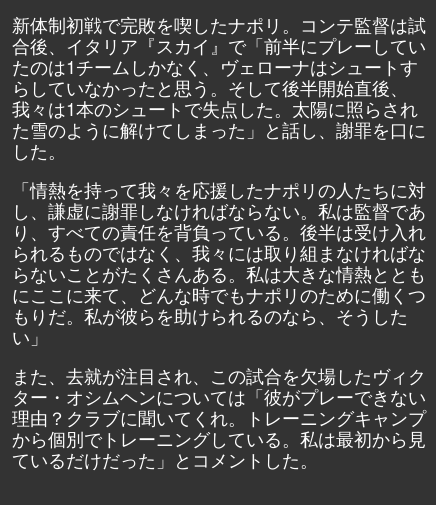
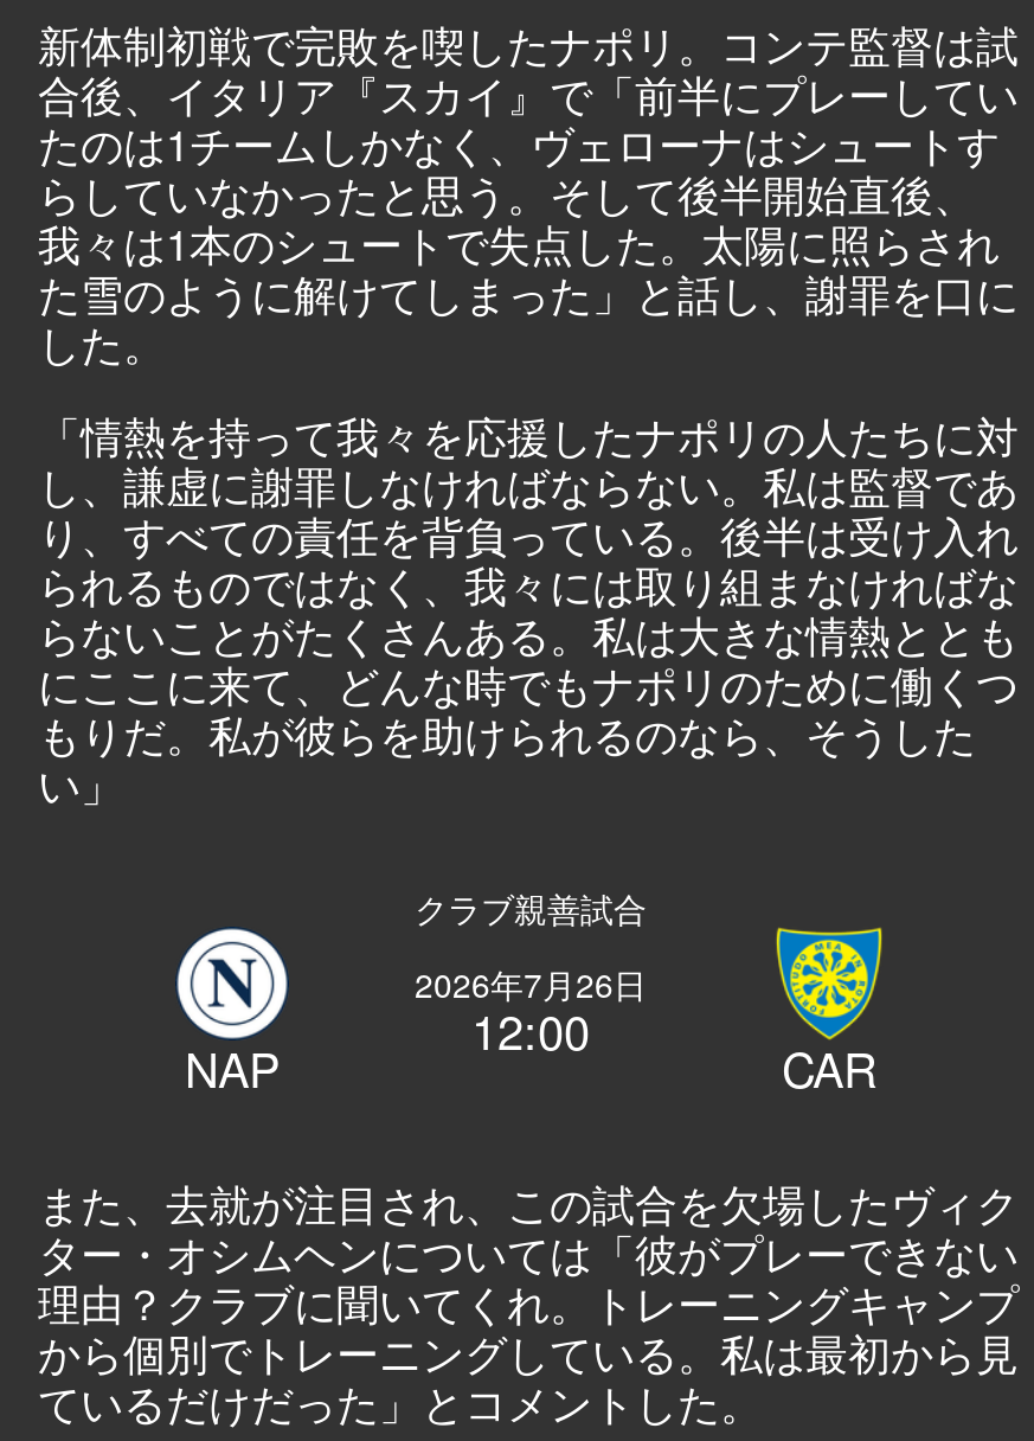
+ [image]
+ クラブ親善試合
+ NAP

+ [image]
+ 2026年7月26日
+ 12:00
+ CAR
